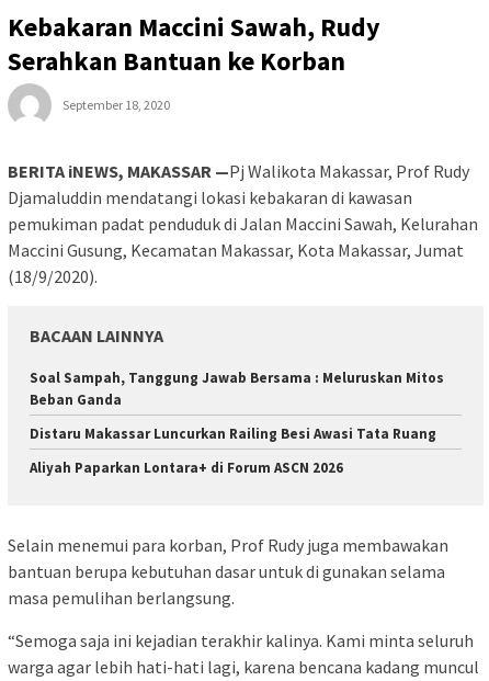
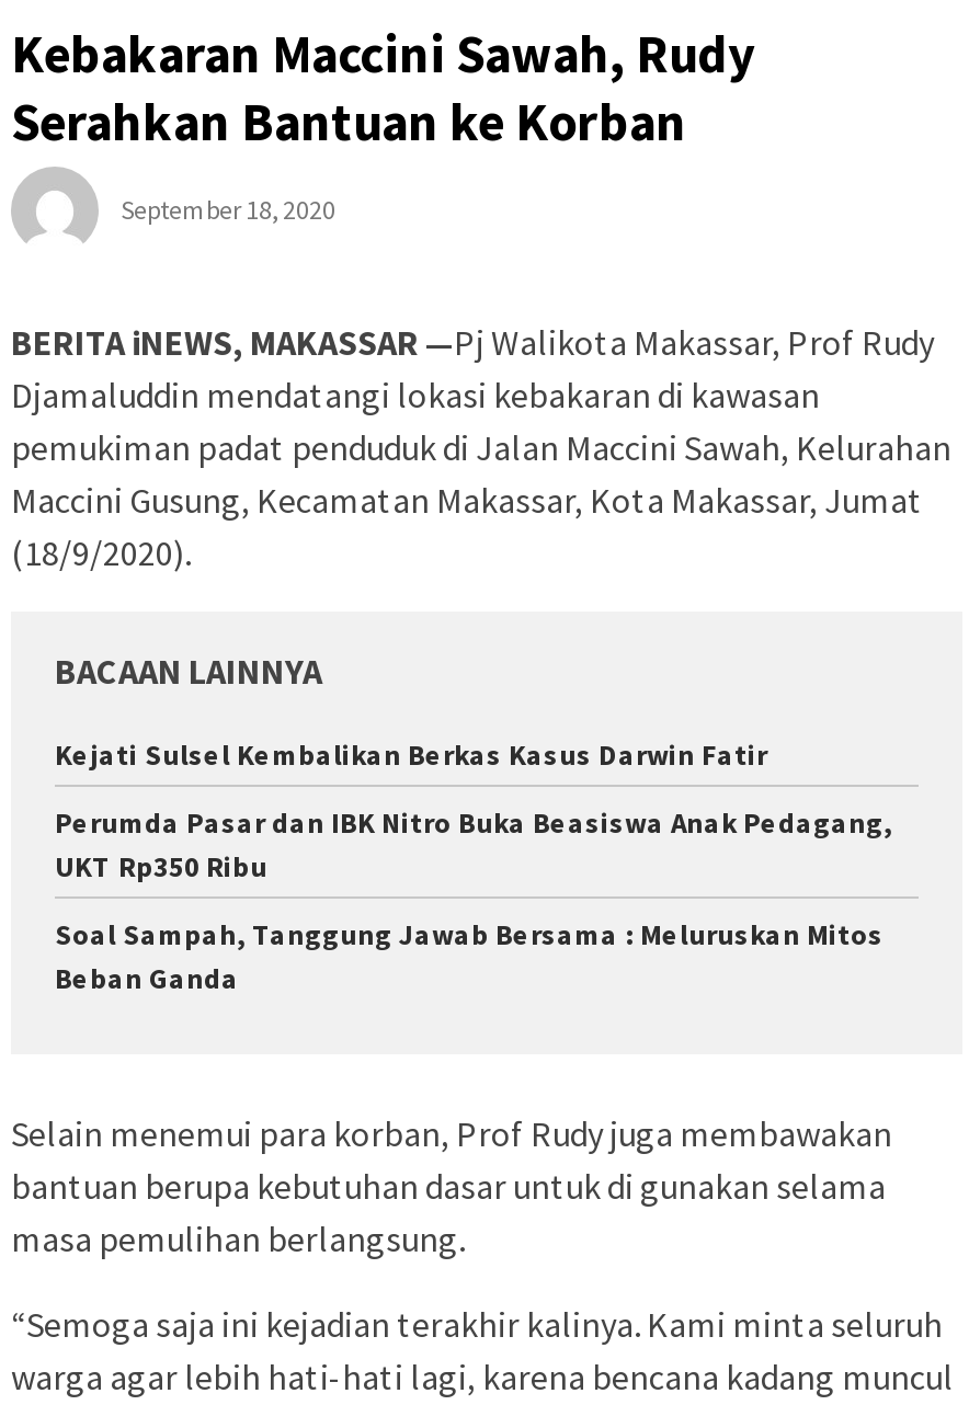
+ Kejati Sulsel Kembalikan Berkas Kasus Darwin Fatir
+ Perumda Pasar dan IBK Nitro Buka Beasiswa Anak Pedagang,
+ UKT Rp350 Ribu

moved down: Soal Sampah, Tanggung Jawab Bersama : Meluruskan Mitos | Beban Ganda

- Distaru Makassar Luncurkan Railing Besi Awasi Tata Ruang
- Aliyah Paparkan Lontara+ di Forum ASCN 2026
